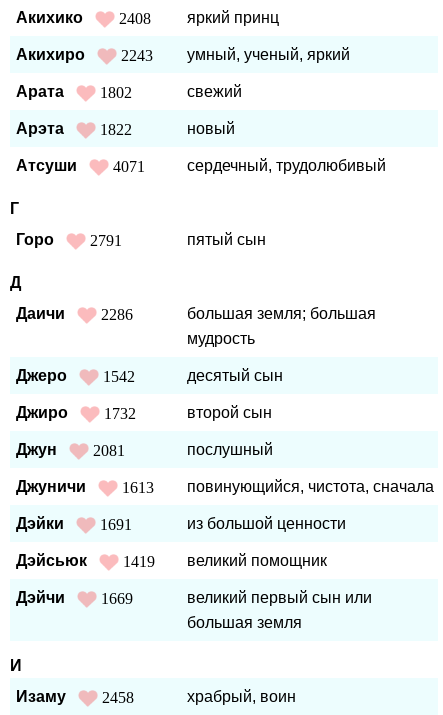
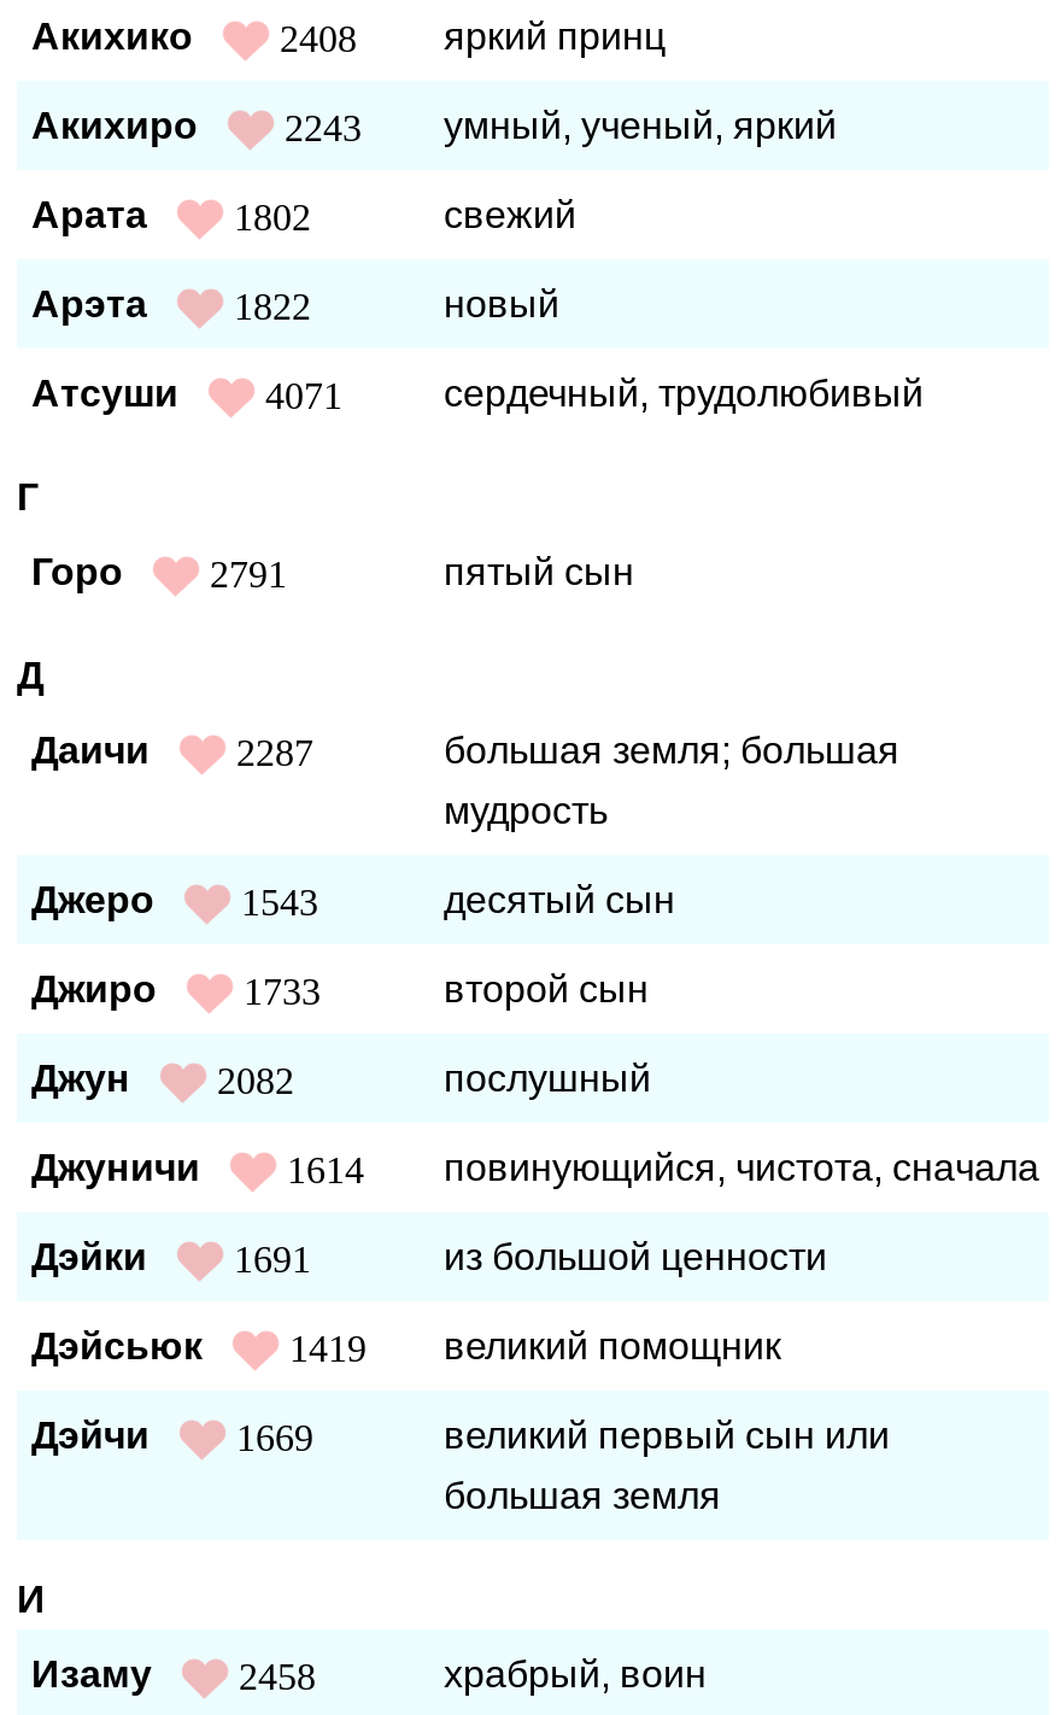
- 2286
+ 2287

- 1542
+ 1543

- 1732
+ 1733

- 2081
+ 2082

- 1613 повинующийся, чистота, сначала
+ 1614 повинующийся, чистота, сначала
